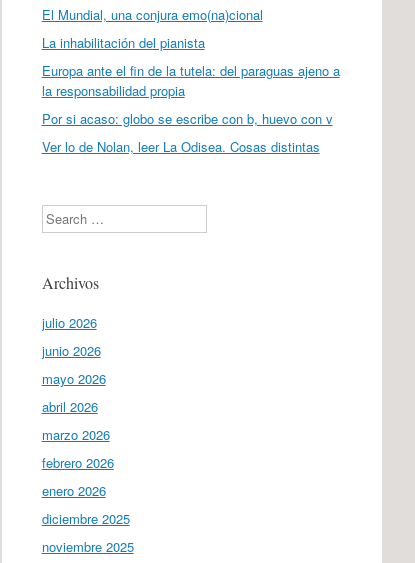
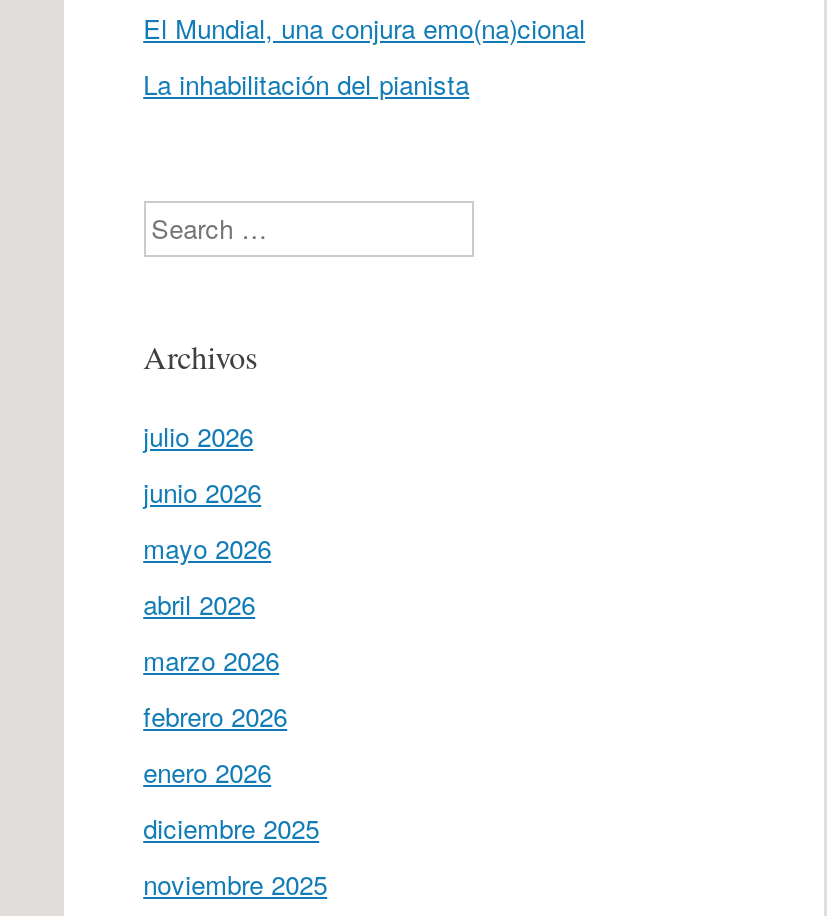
- Europa ante el fin de la tutela: del paraguas ajeno a
- la responsabilidad propia
- Por si acaso: globo se escribe con b, huevo con v
- Ver lo de Nolan, leer La Odisea. Cosas distintas
